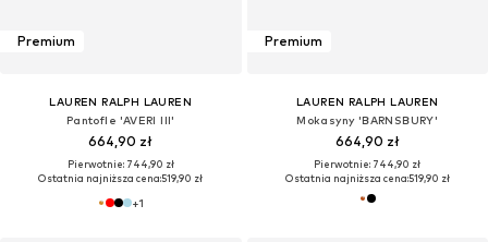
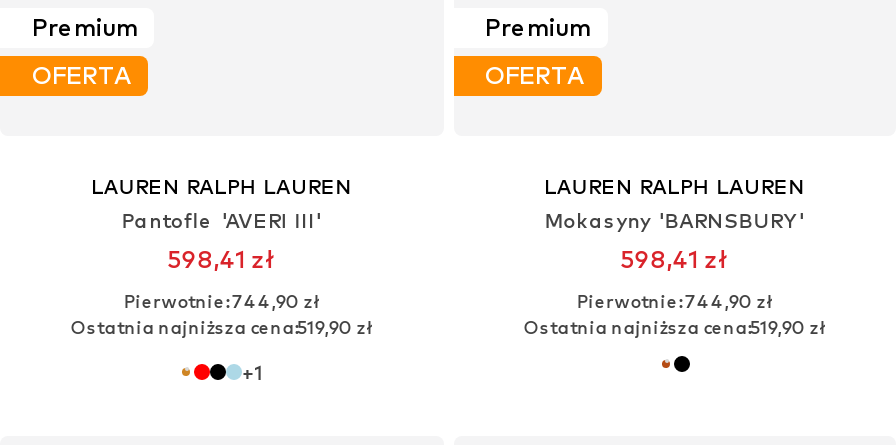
+ OFERTA

+ OFERTA

- 664,90 zł
+ 598,41 zł

- 664,90 zł
+ 598,41 zł
